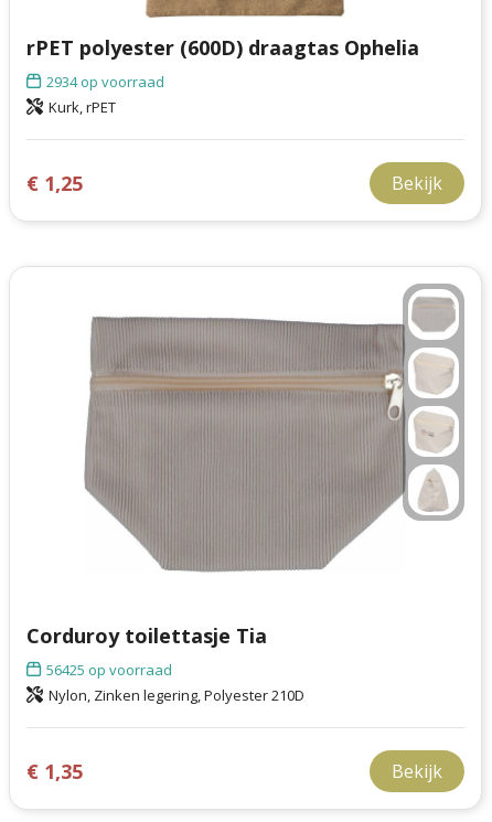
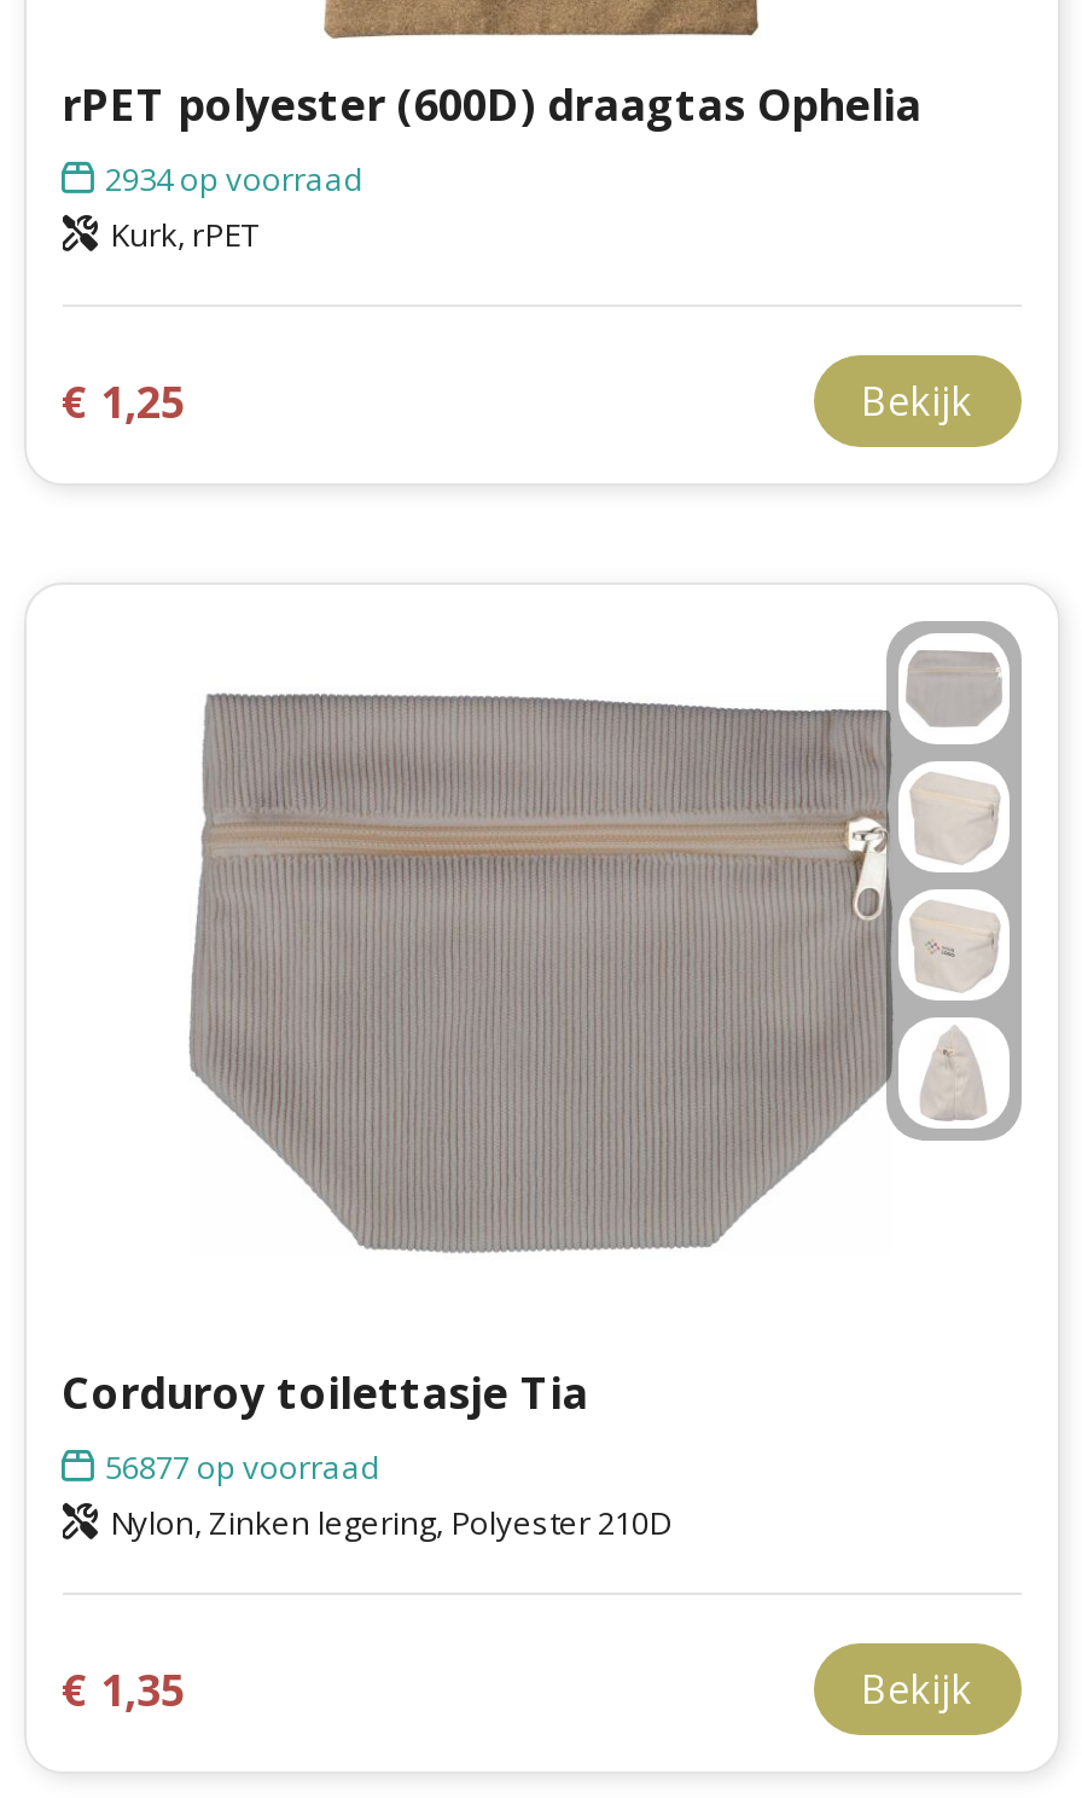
- 56425 op voorraad
+ 56877 op voorraad
